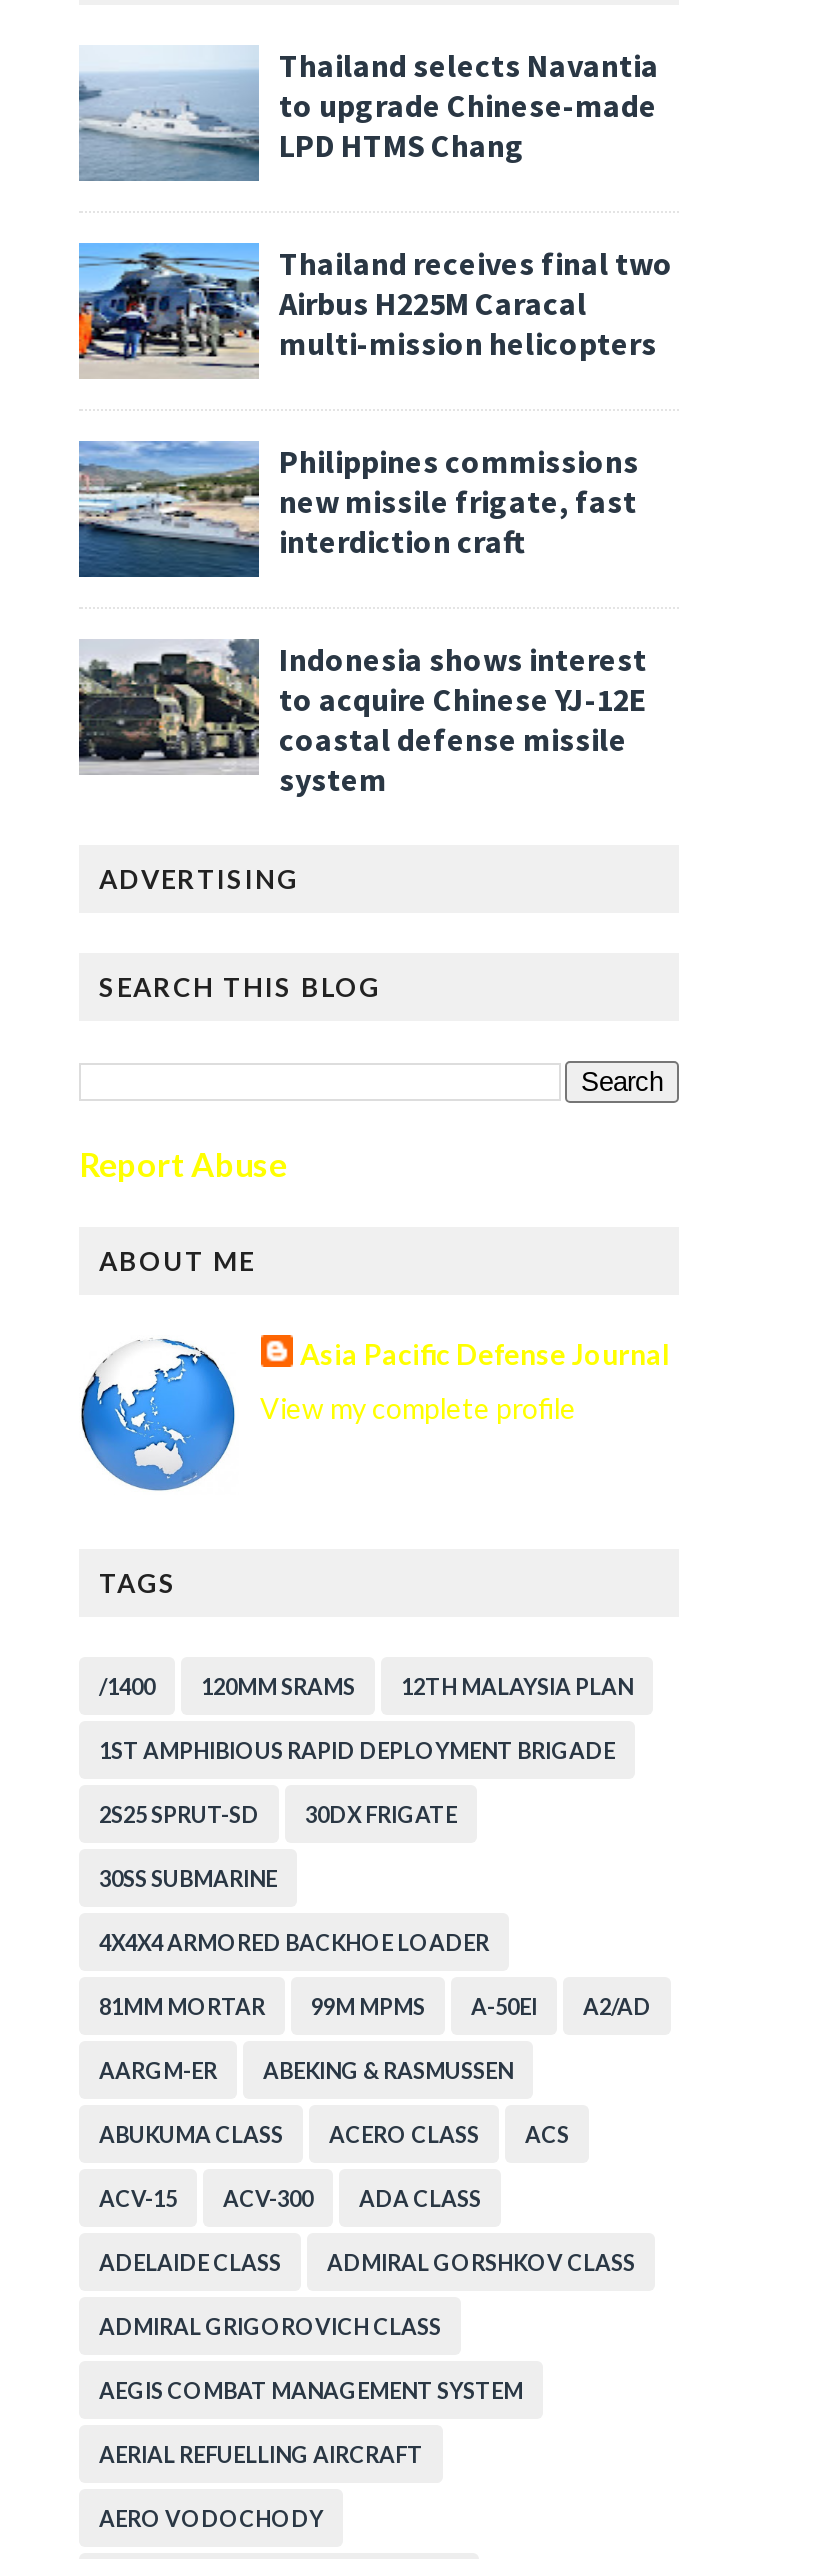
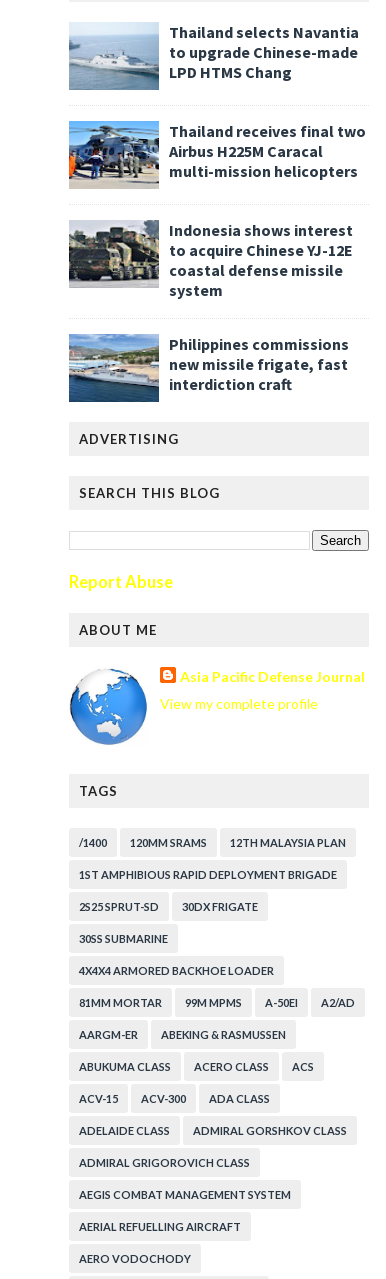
moved down: [image] | Philippines commissions | new missile frigate, fast | interdiction craft

moved up: [image] | Indonesia shows interest | to acquire Chinese YJ-12E | coastal defense missile | system
